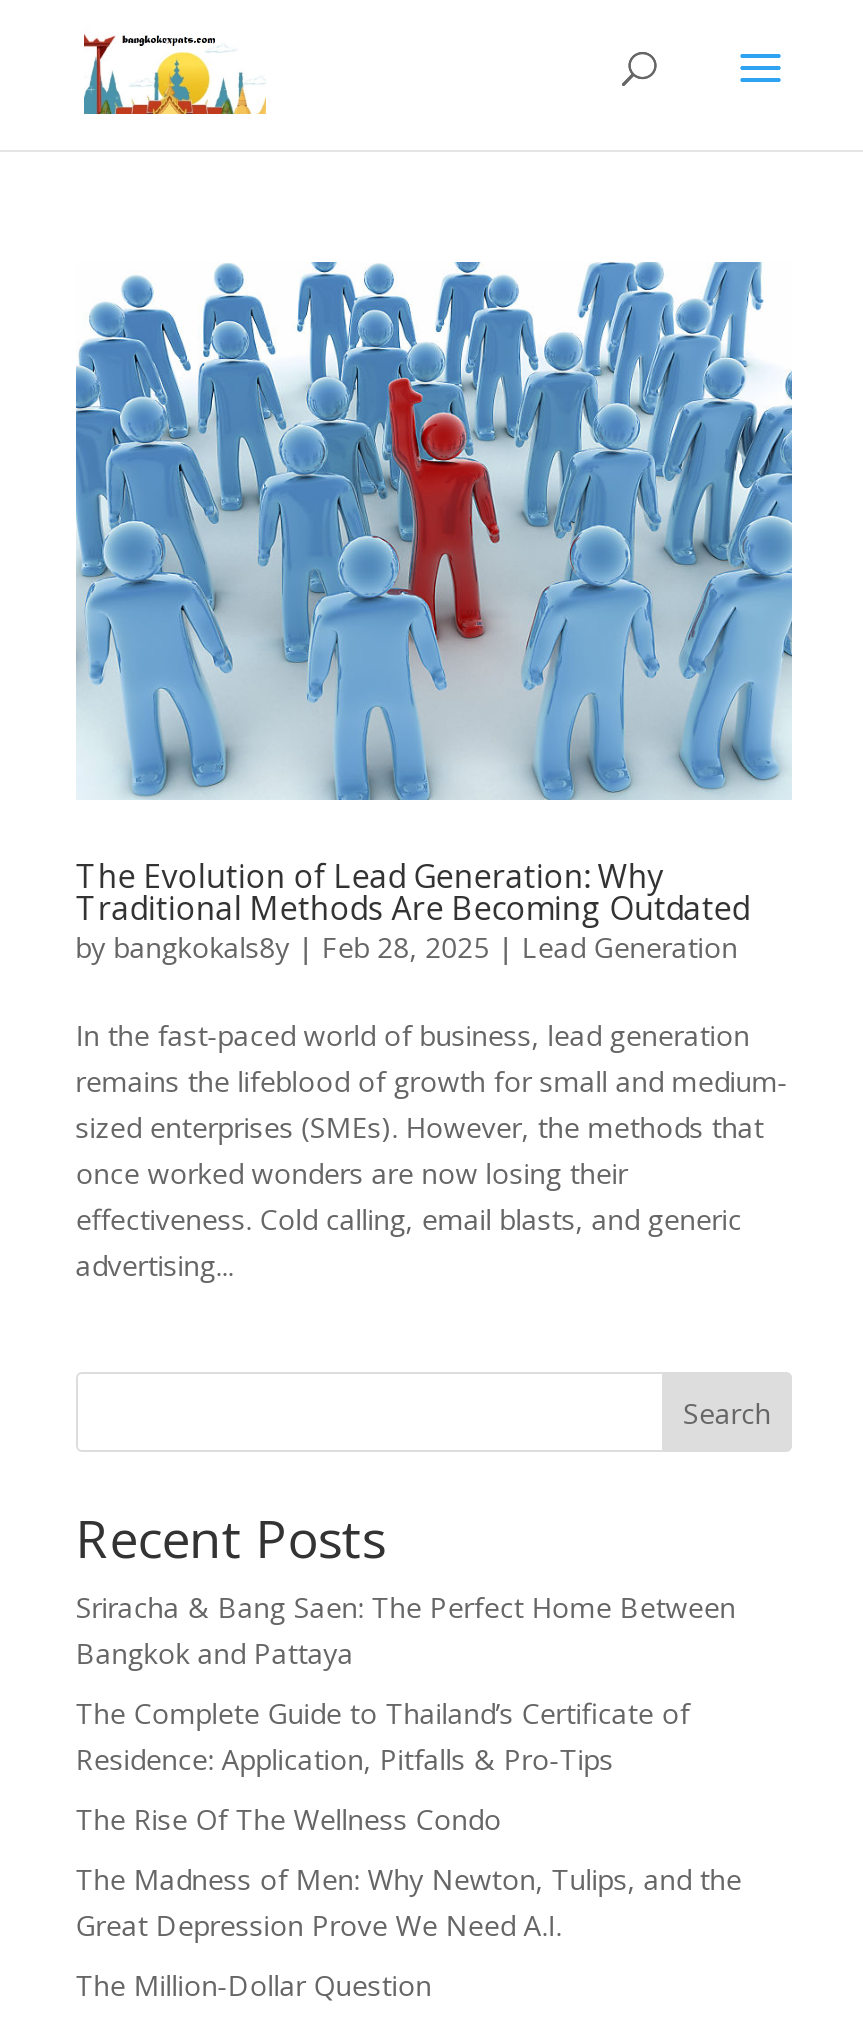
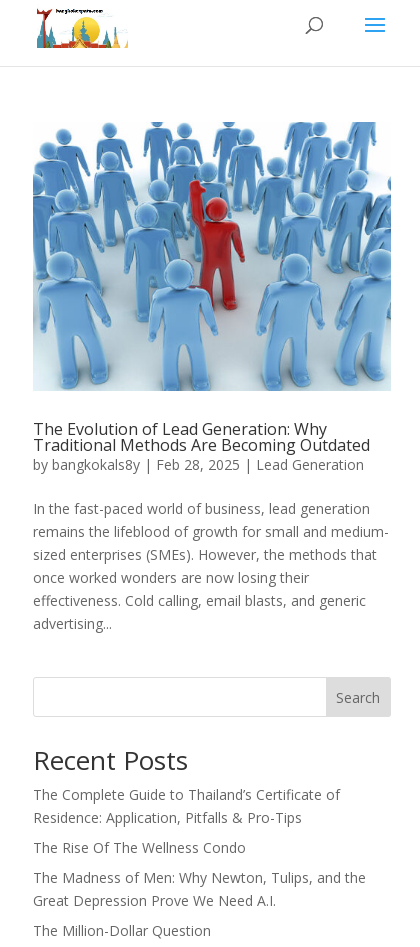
- Sriracha & Bang Saen: The Perfect Home Between
- Bangkok and Pattaya
